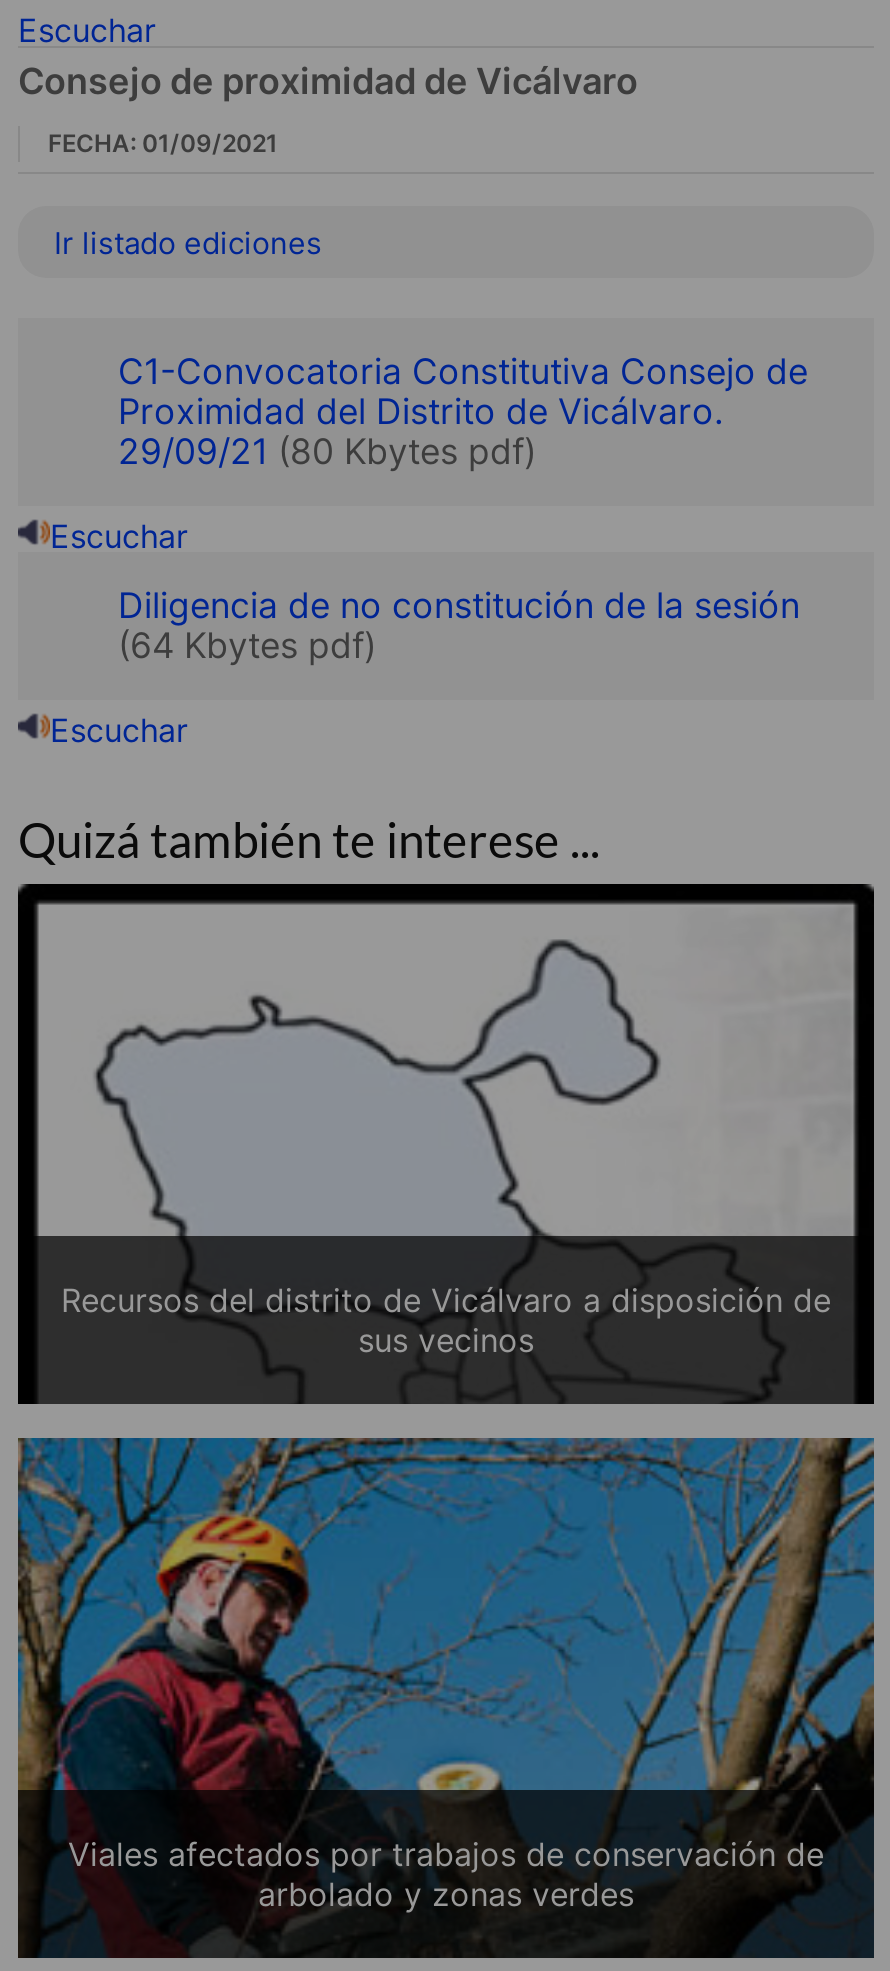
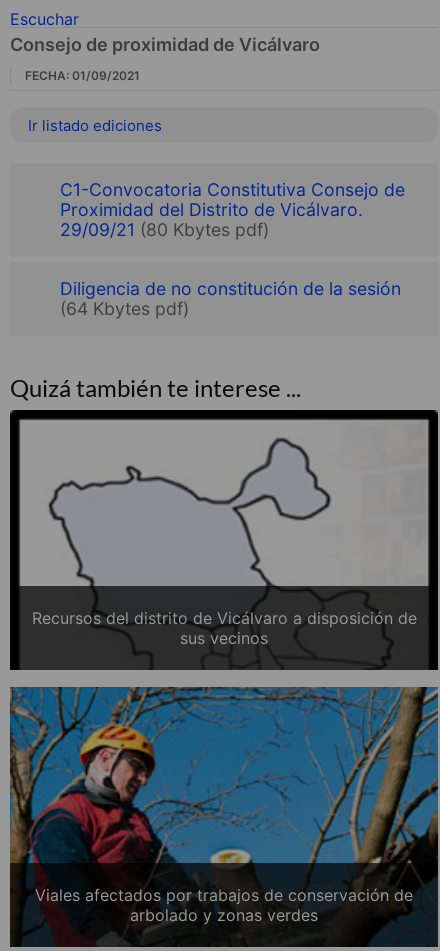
- Escuchar

- Escuchar
